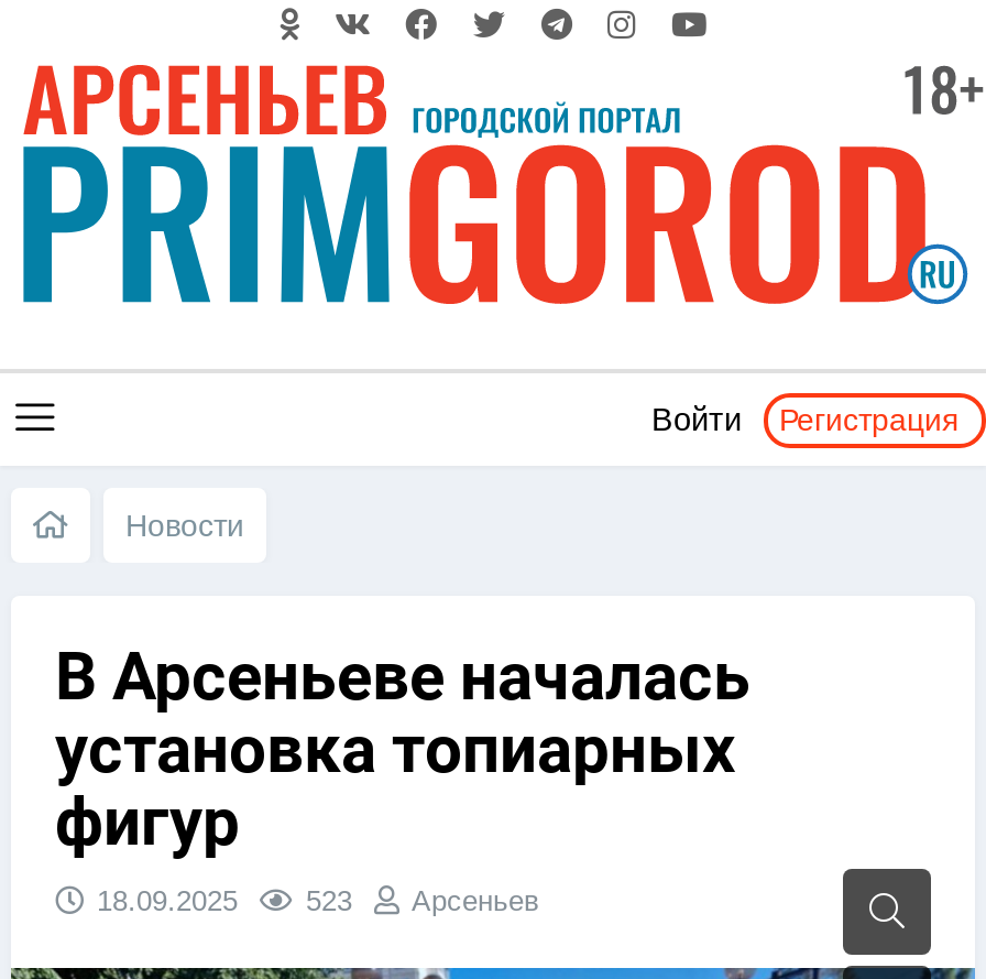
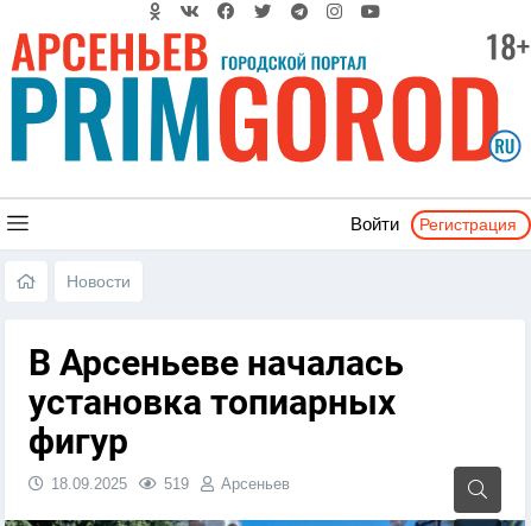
- 18.09.2025 523 Арсеньев
+ 18.09.2025 519 Арсеньев
